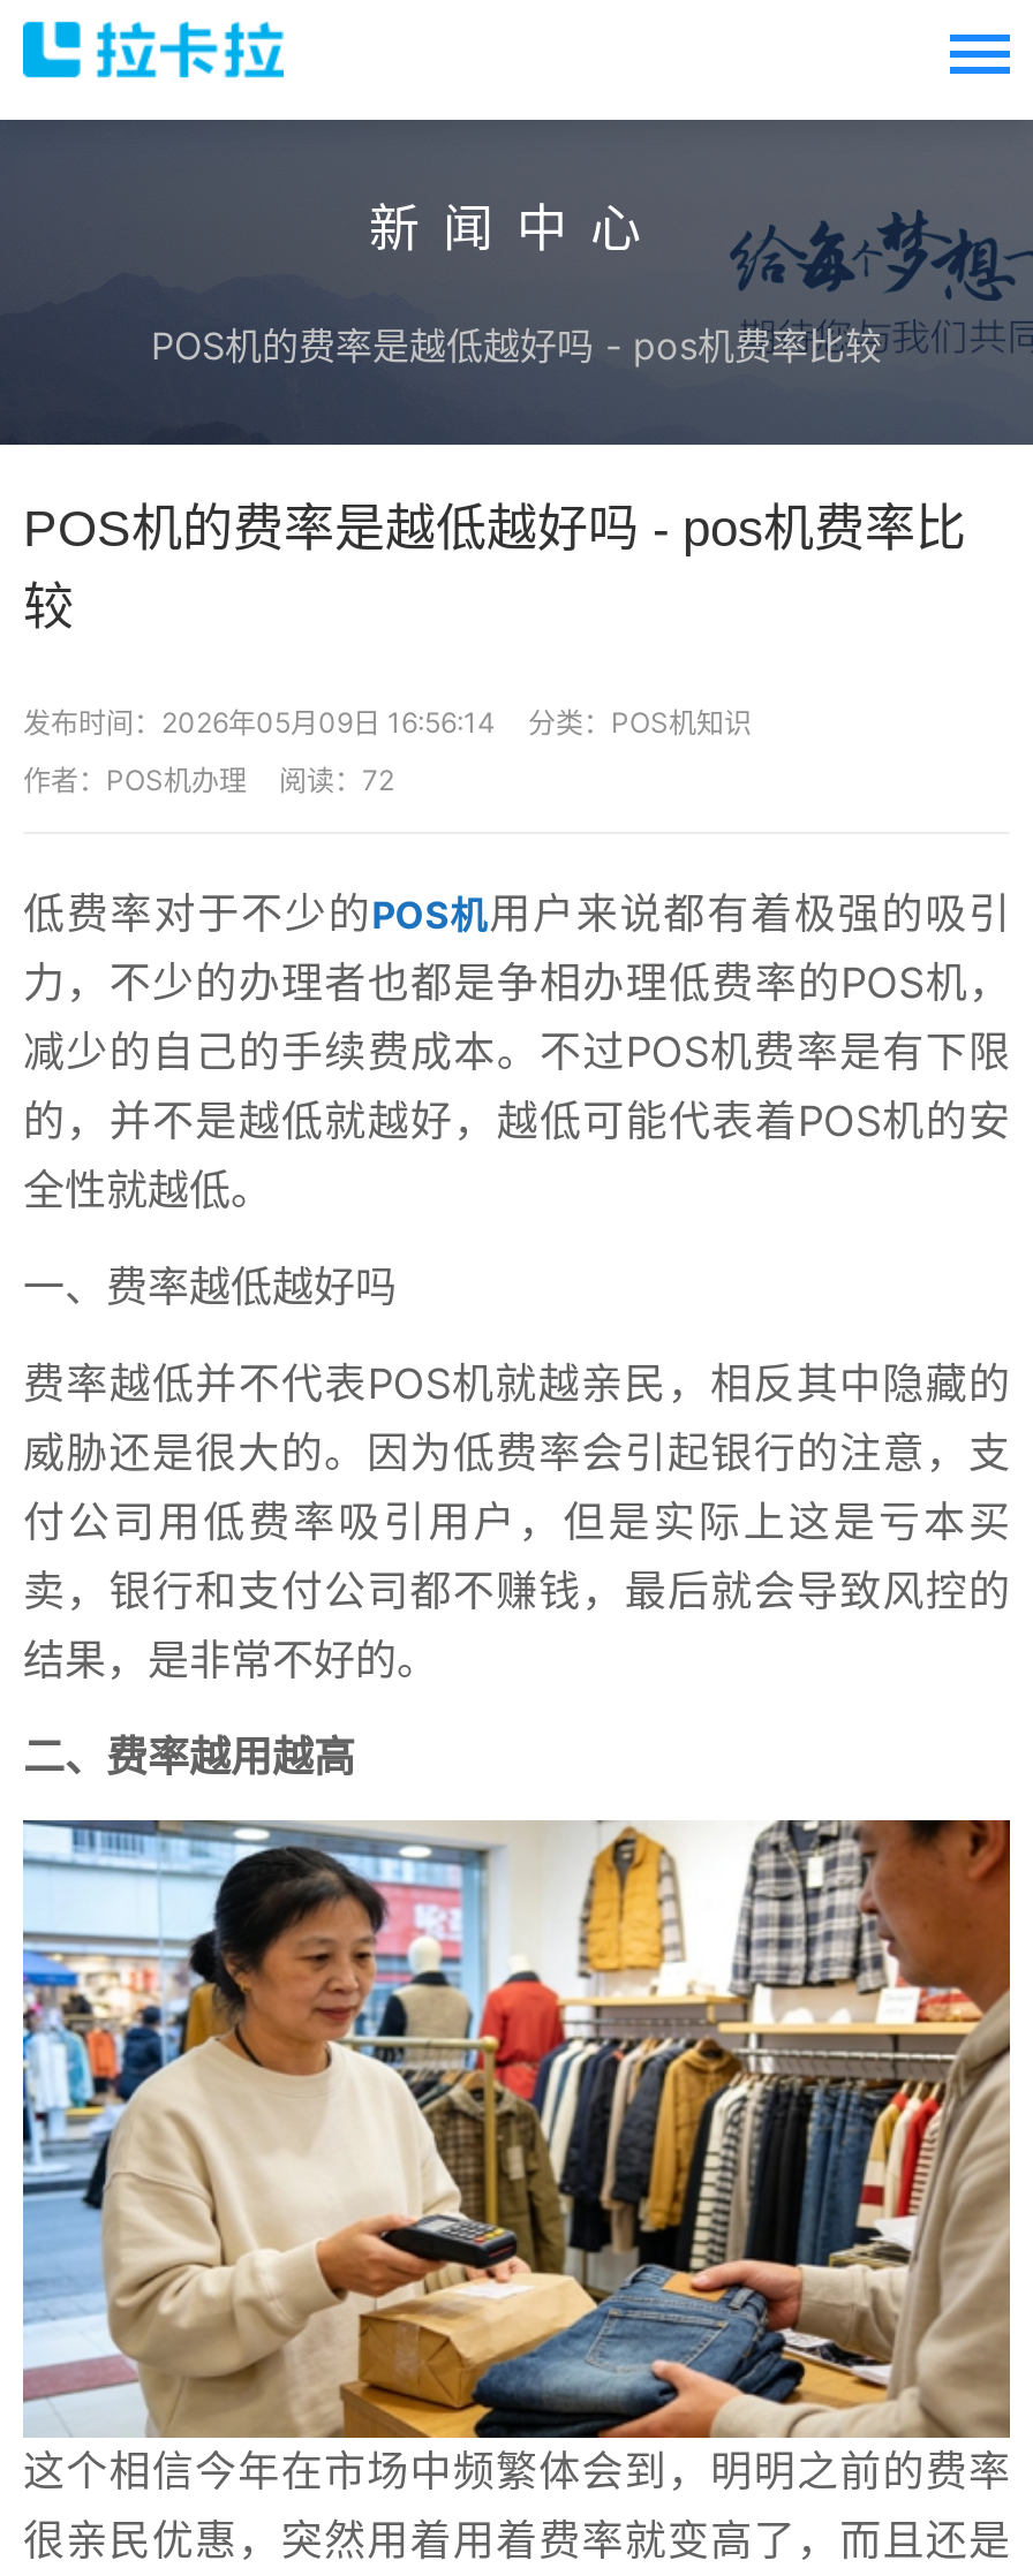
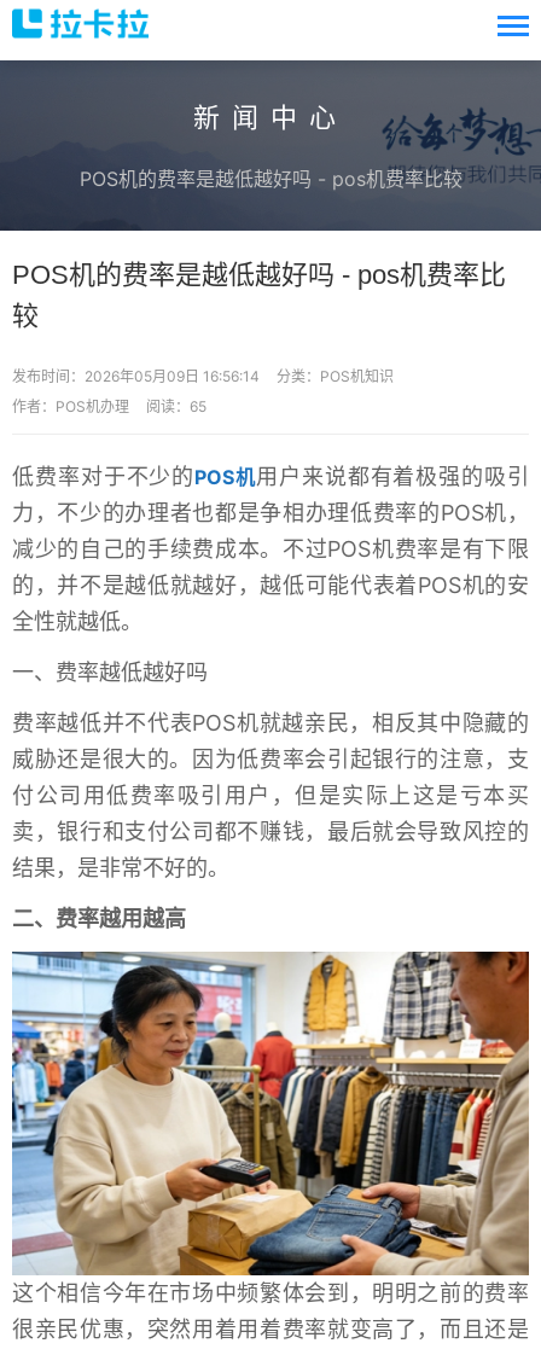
- 作者：POS机办理 阅读：72
+ 作者：POS机办理 阅读：65
